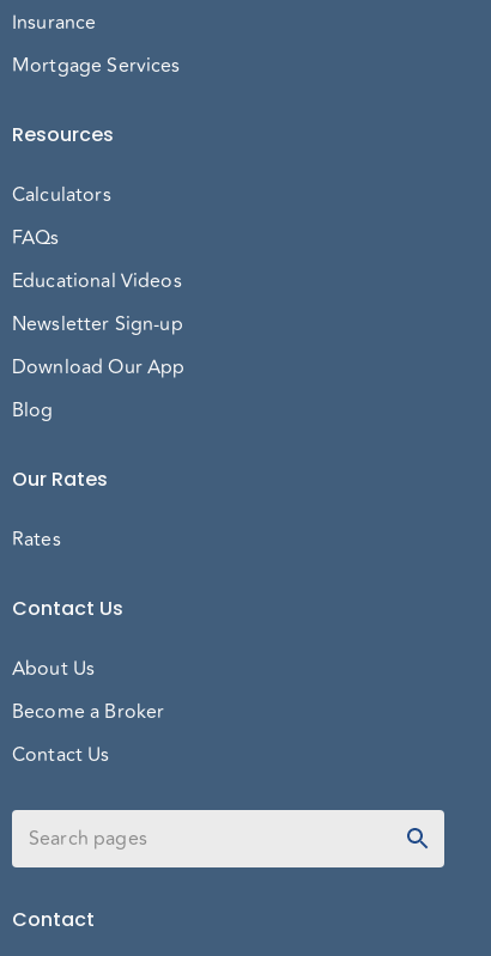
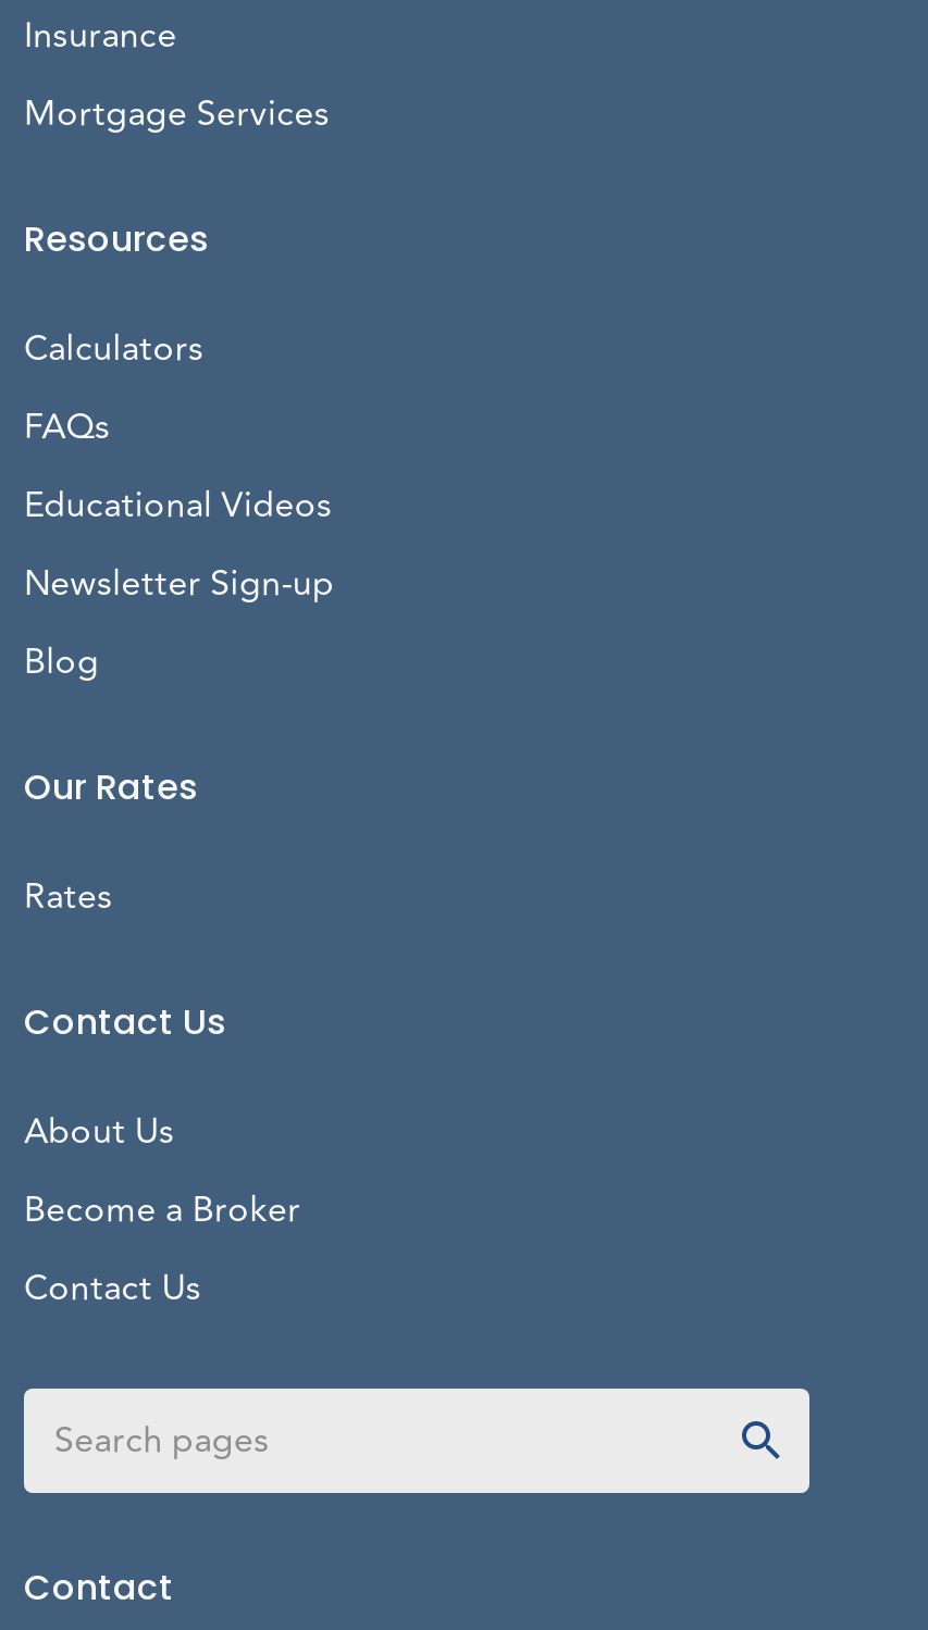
- Download Our App
